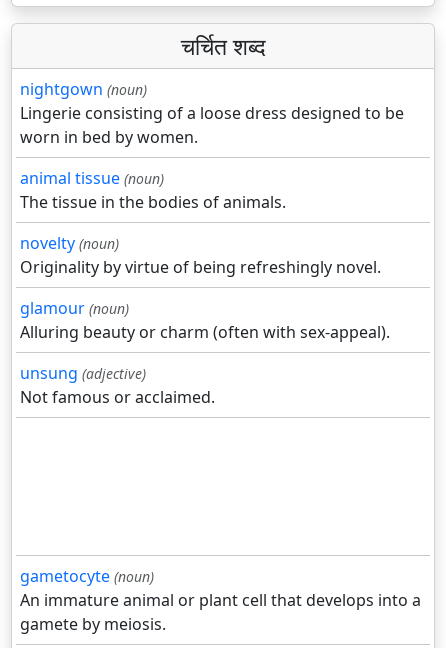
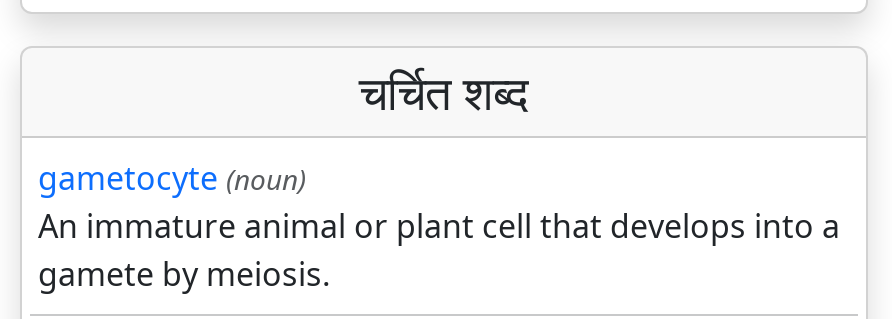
- nightgown (noun)
- Lingerie consisting of a loose dress designed to be
- worn in bed by women.
- animal tissue (noun)
- The tissue in the bodies of animals.
- novelty (noun)
- Originality by virtue of being refreshingly novel.
- glamour (noun)
- Alluring beauty or charm (often with sex-appeal).
- unsung (adjective)
- Not famous or acclaimed.
